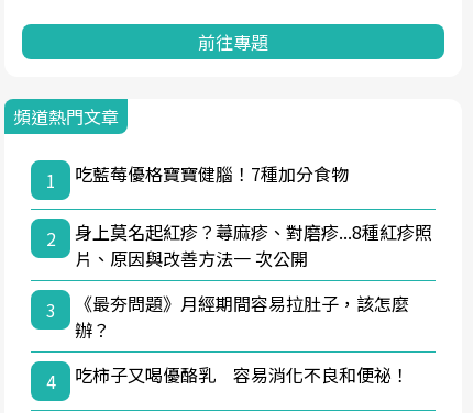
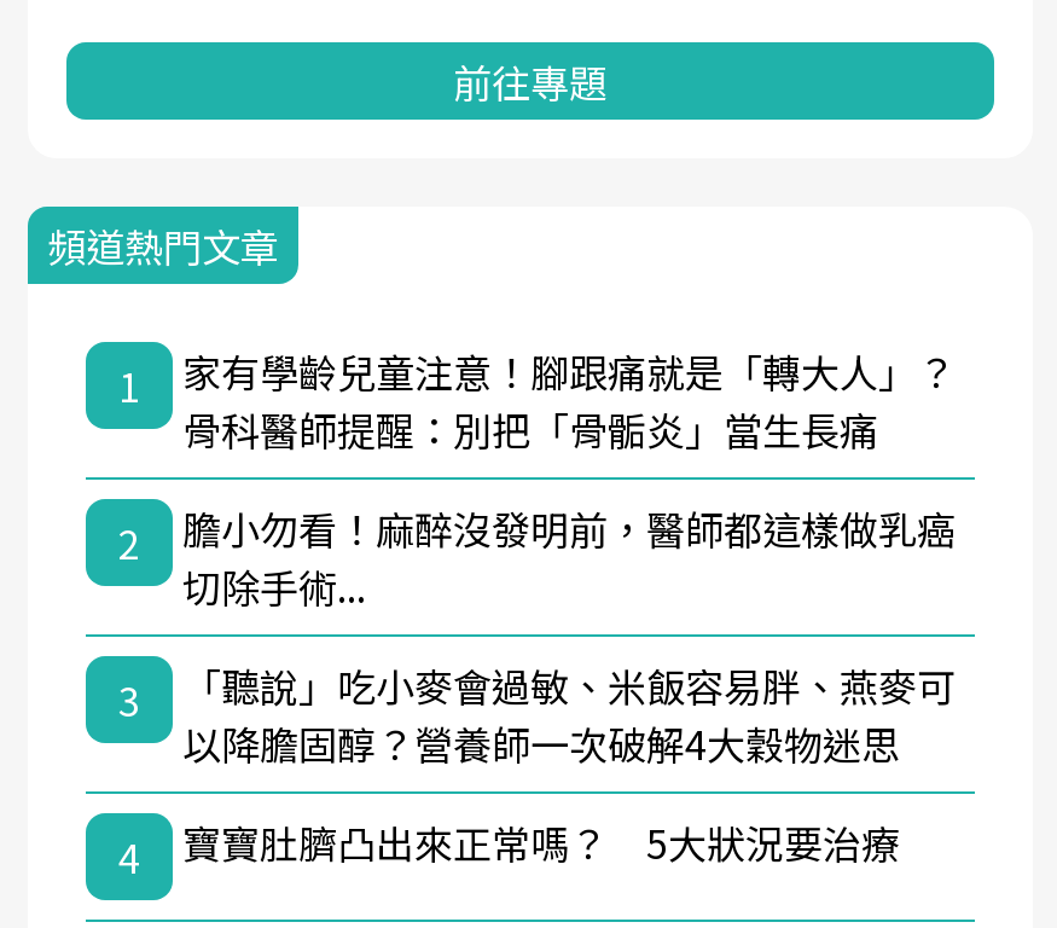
- 吃藍莓優格寶寶健腦！7種加分食物
+ 家有學齡兒童注意！腳跟痛就是「轉大人」？
+ 骨科醫師提醒：別把「骨骺炎」當生長痛

- 身上莫名起紅疹？蕁麻疹、對磨疹...8種紅疹照
- 片、原因與改善方法一 次公開
+ 膽小勿看！麻醉沒發明前，醫師都這樣做乳癌
+ 切除手術...

- 《最夯問題》月經期間容易拉肚子，該怎麼
- 辦？
+ 「聽說」吃小麥會過敏、米飯容易胖、燕麥可
+ 以降膽固醇？營養師一次破解4大穀物迷思

- 吃柿子又喝優酪乳 容易消化不良和便祕！
+ 寶寶肚臍凸出來正常嗎？ 5大狀況要治療
